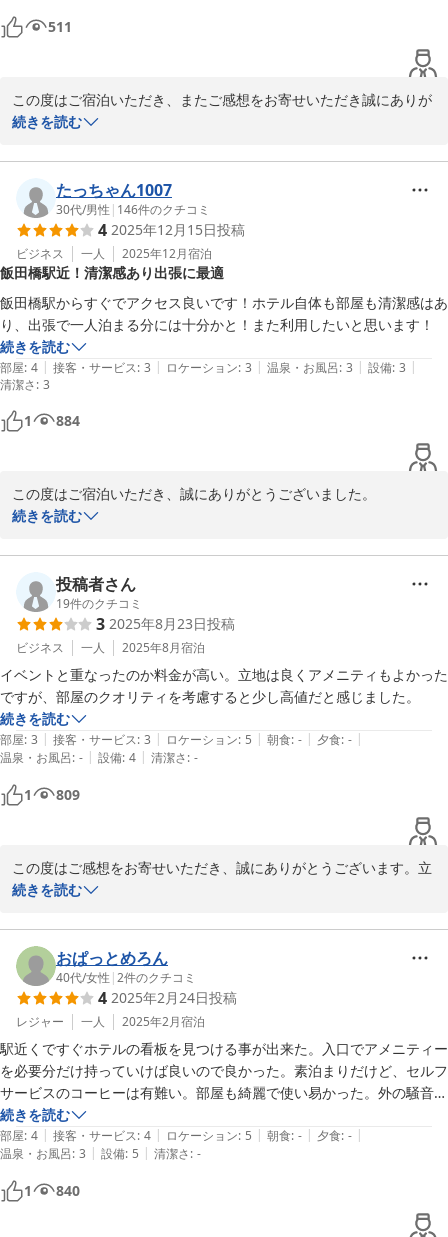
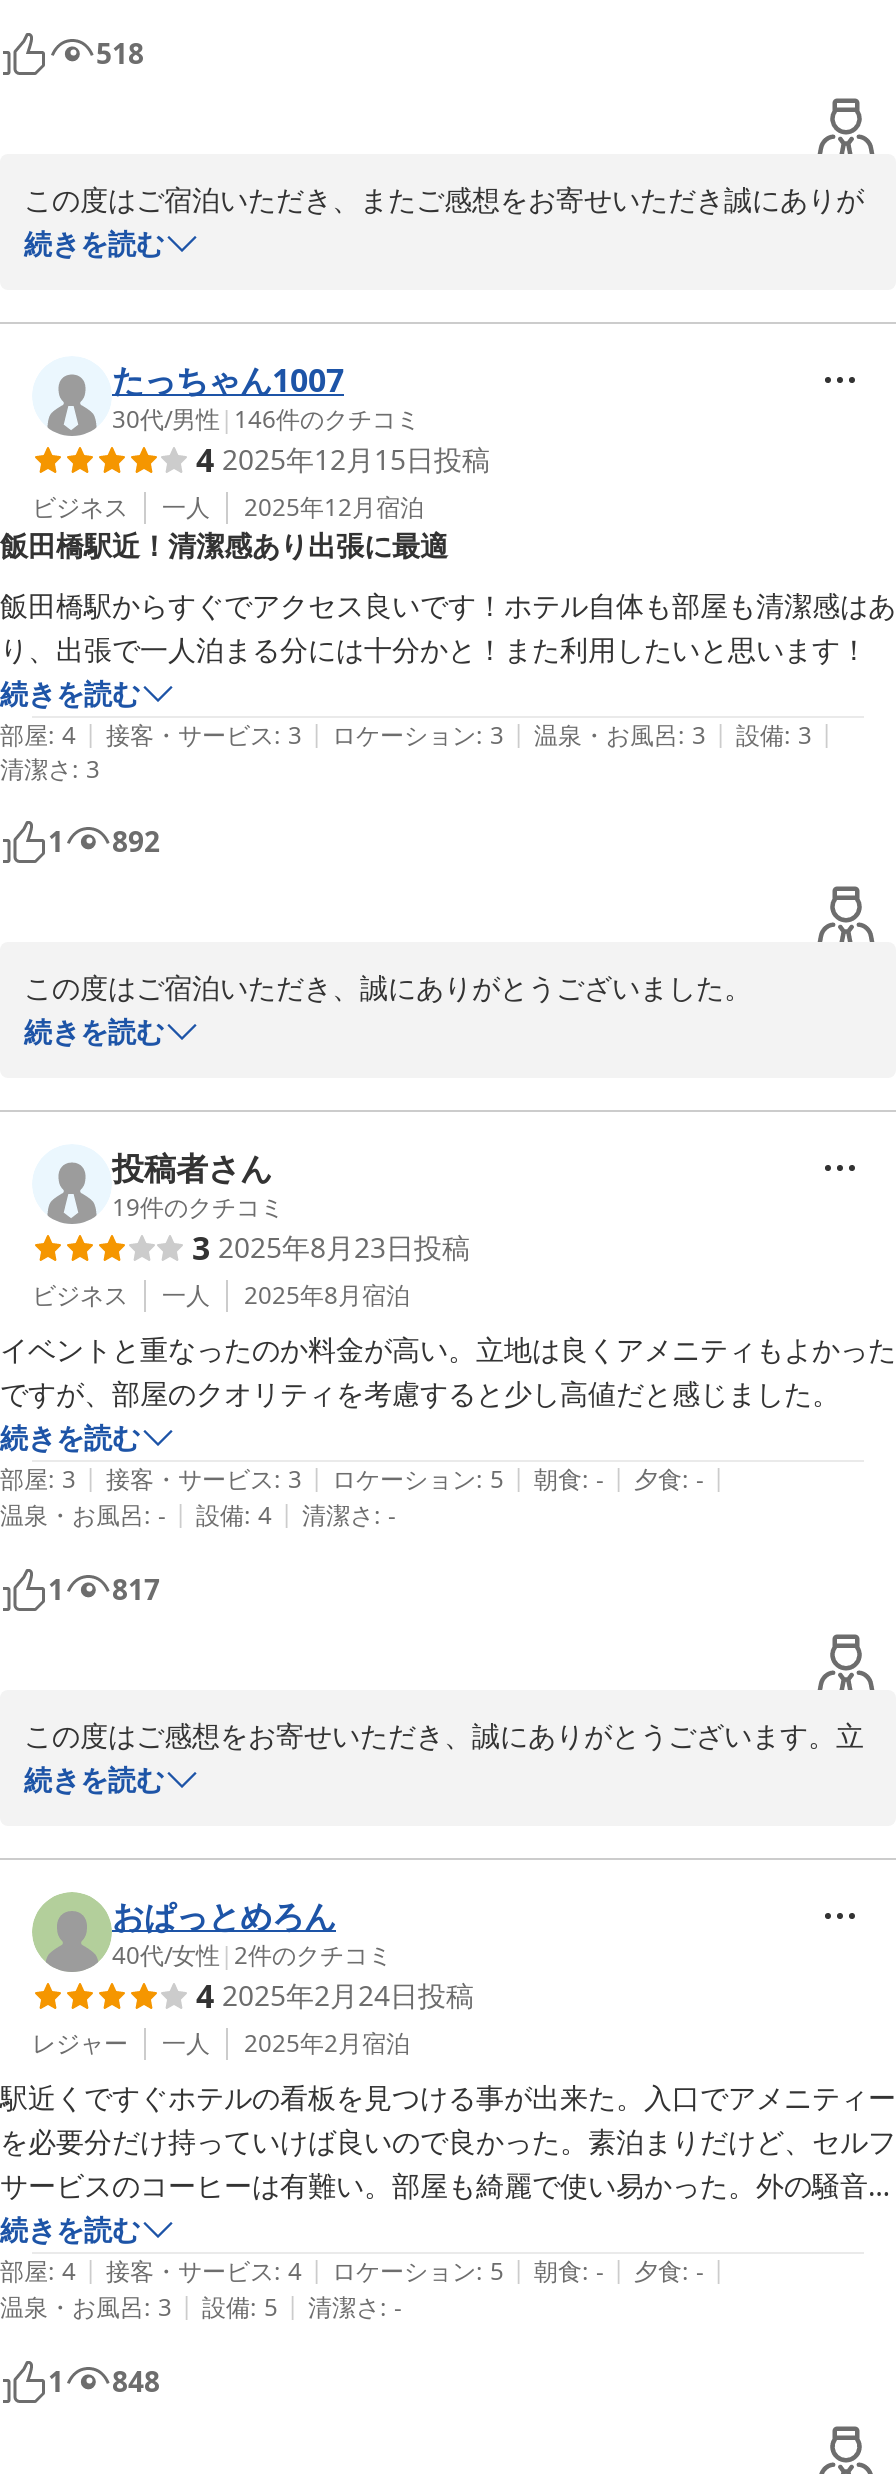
- 511
+ 518

- 1 884
+ 1 892

- 1 809
+ 1 817

- 1 840
+ 1 848
